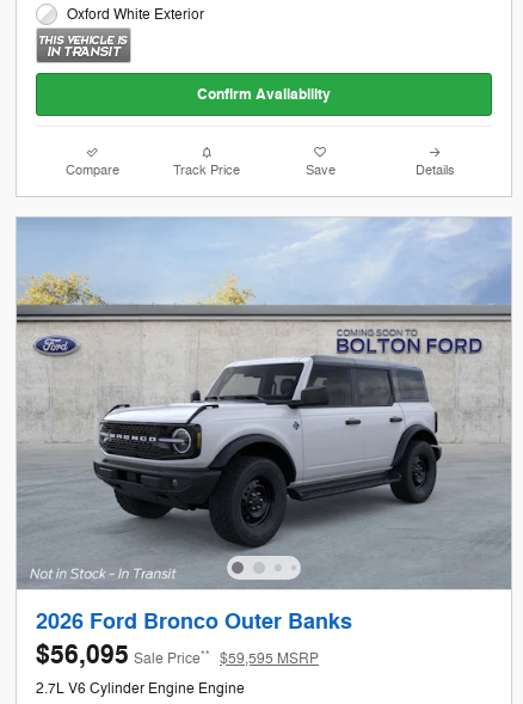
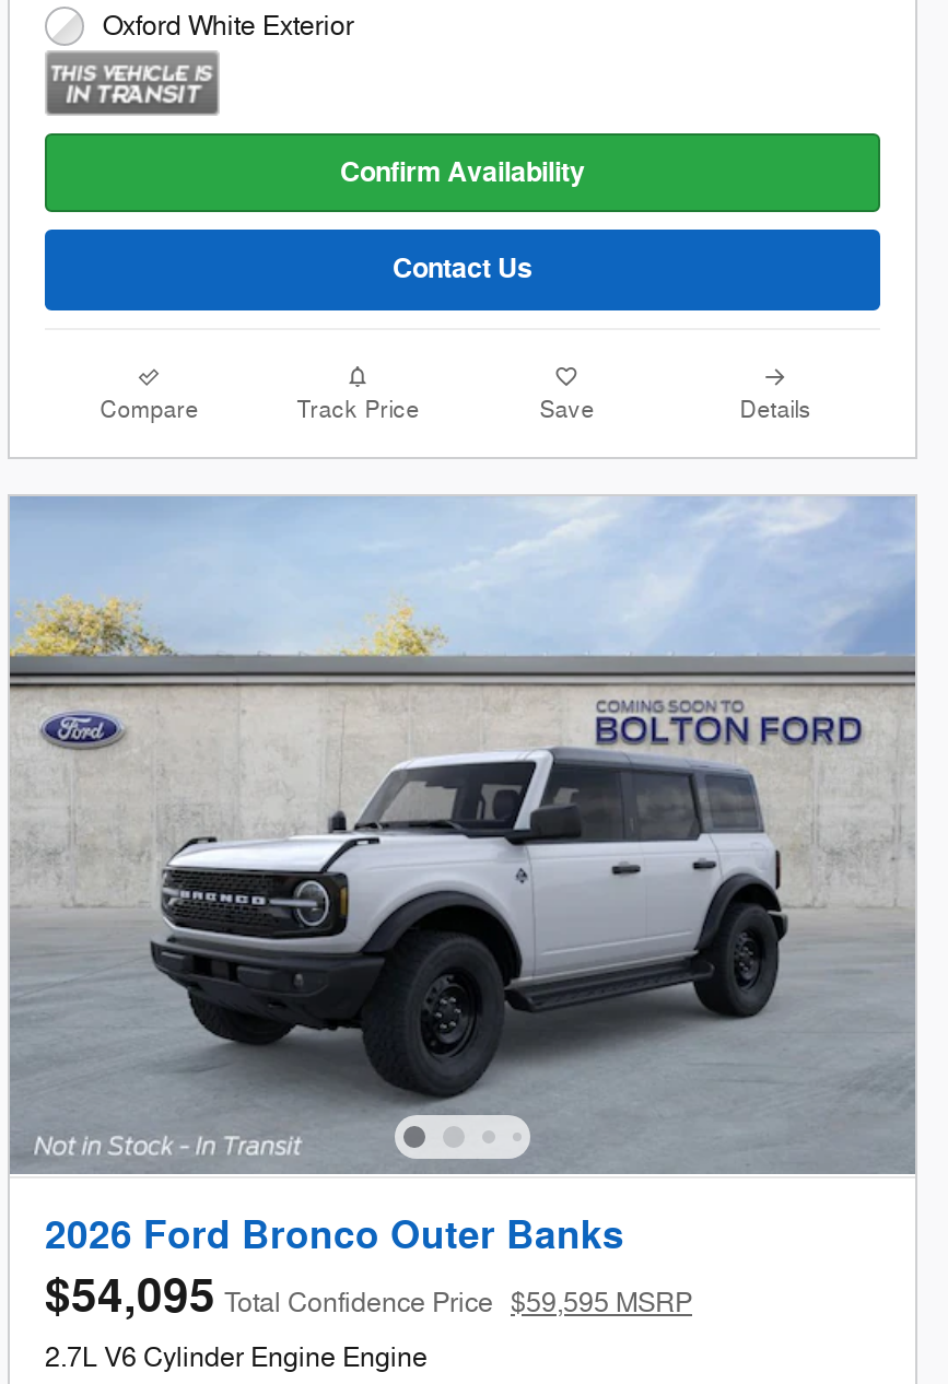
+ Contact Us

- $56,095 Sale Price** $59,595 MSRP
+ $54,095 Total Confidence Price $59,595 MSRP
